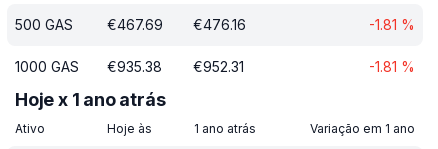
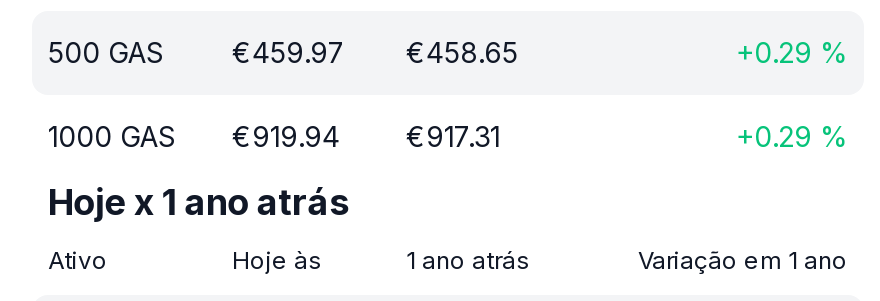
- €467.69
- €476.16
- -1.81%
+ €459.97
+ €458.65
+ +0.29%

- €935.38
- €952.31
- -1.81%
+ €919.94
+ €917.31
+ +0.29%
